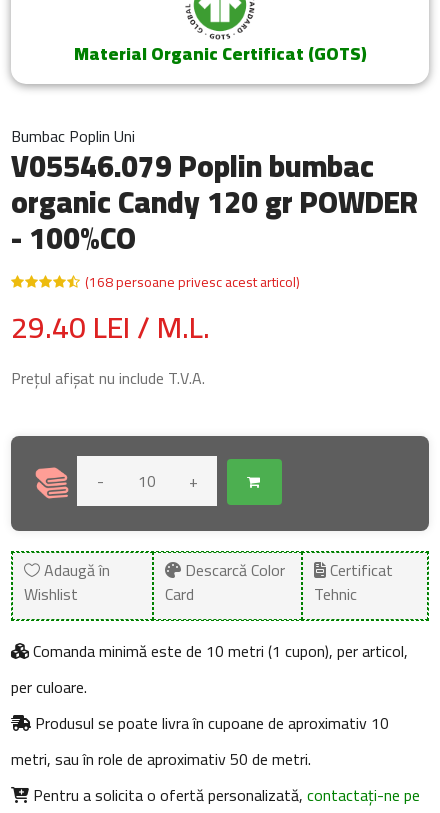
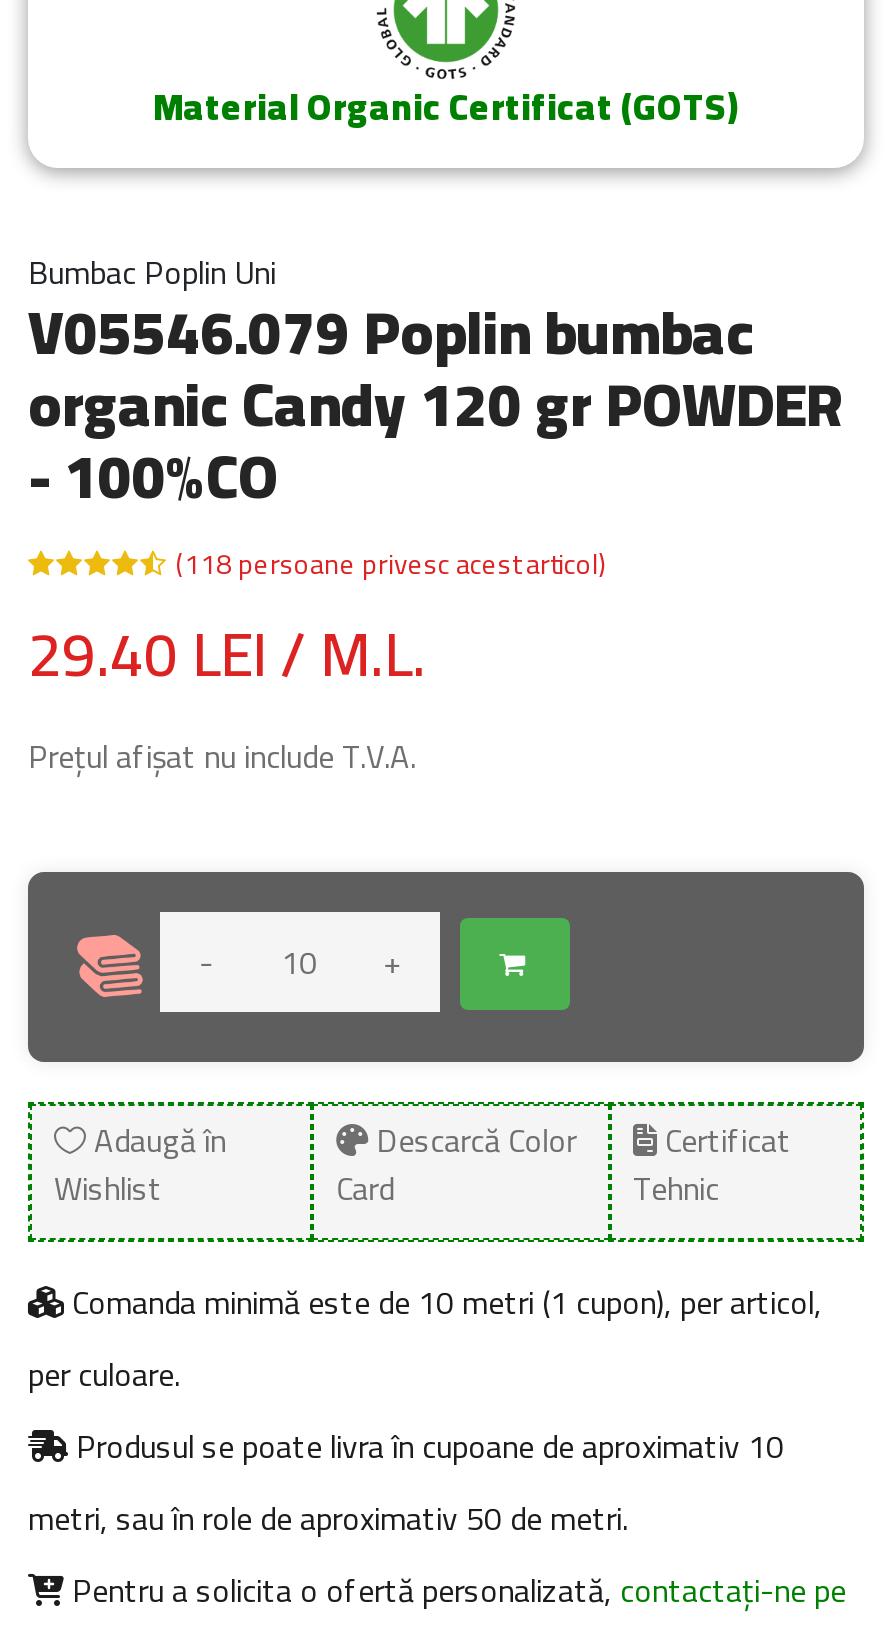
- (168 persoane privesc acest articol)
+ (118 persoane privesc acest articol)
